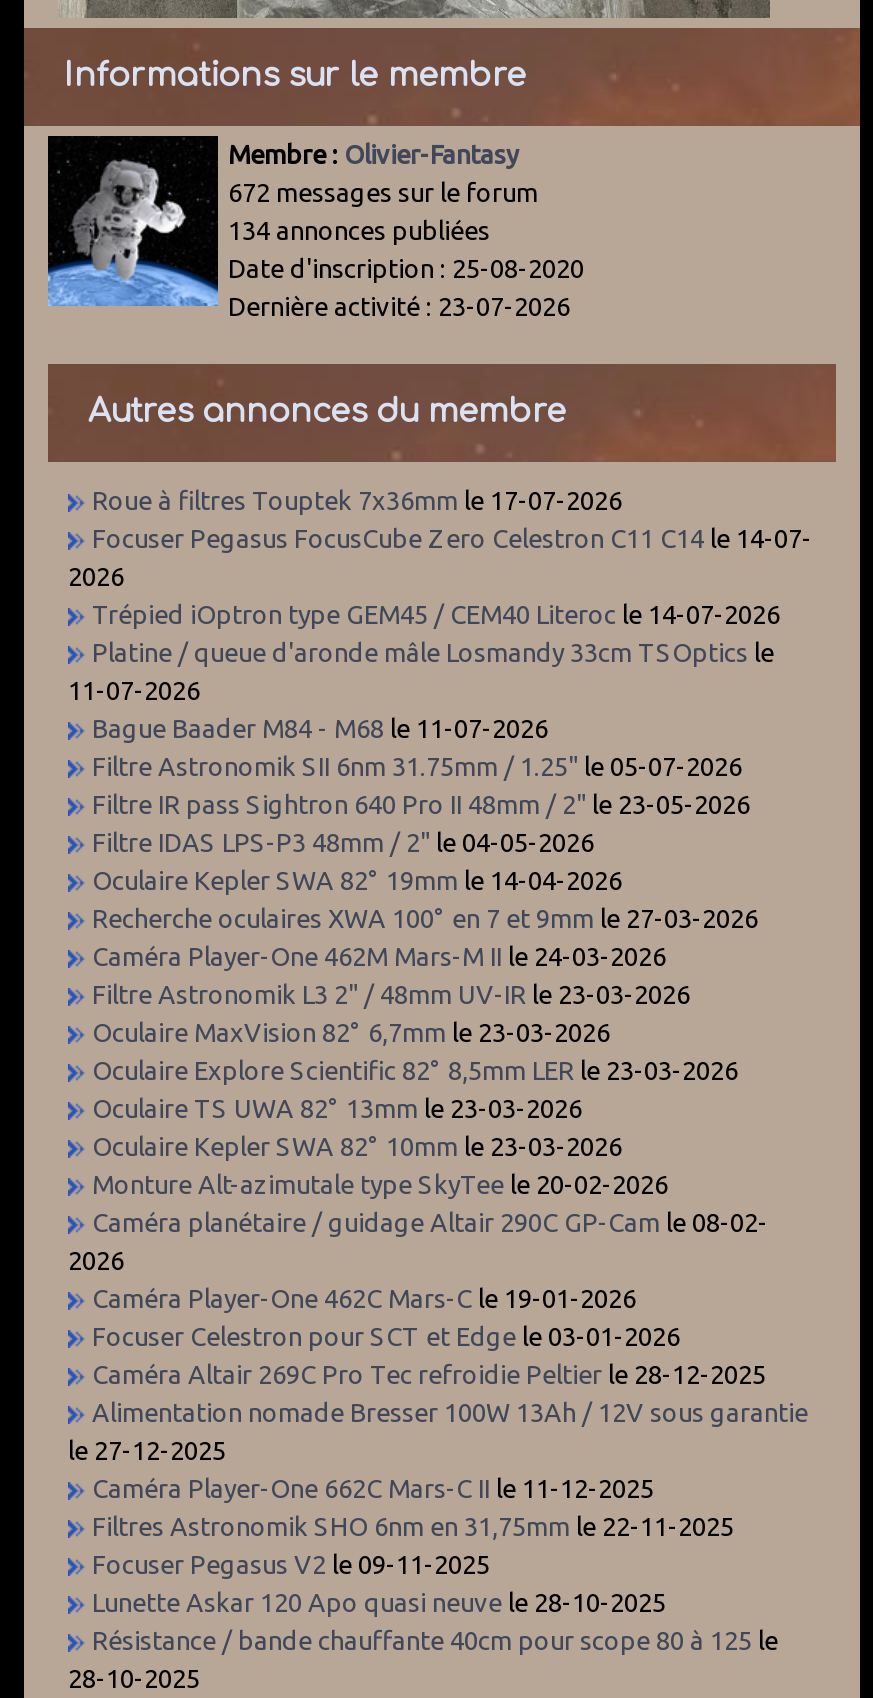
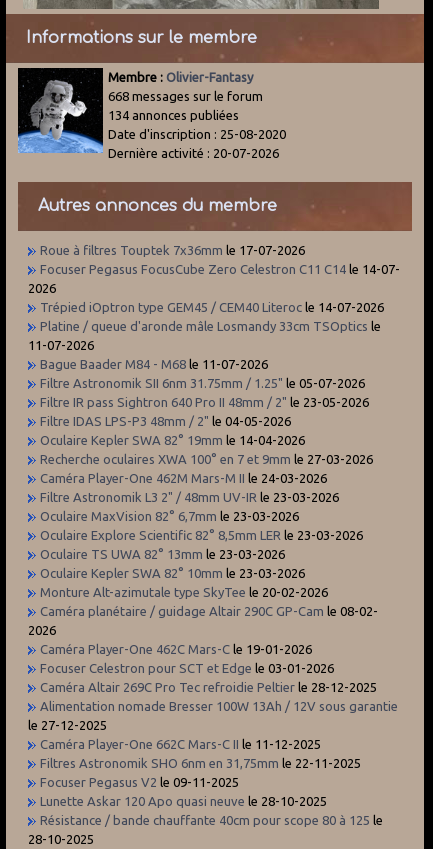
- 672 messages sur le forum
+ 668 messages sur le forum

- Dernière activité : 23-07-2026
+ Dernière activité : 20-07-2026
